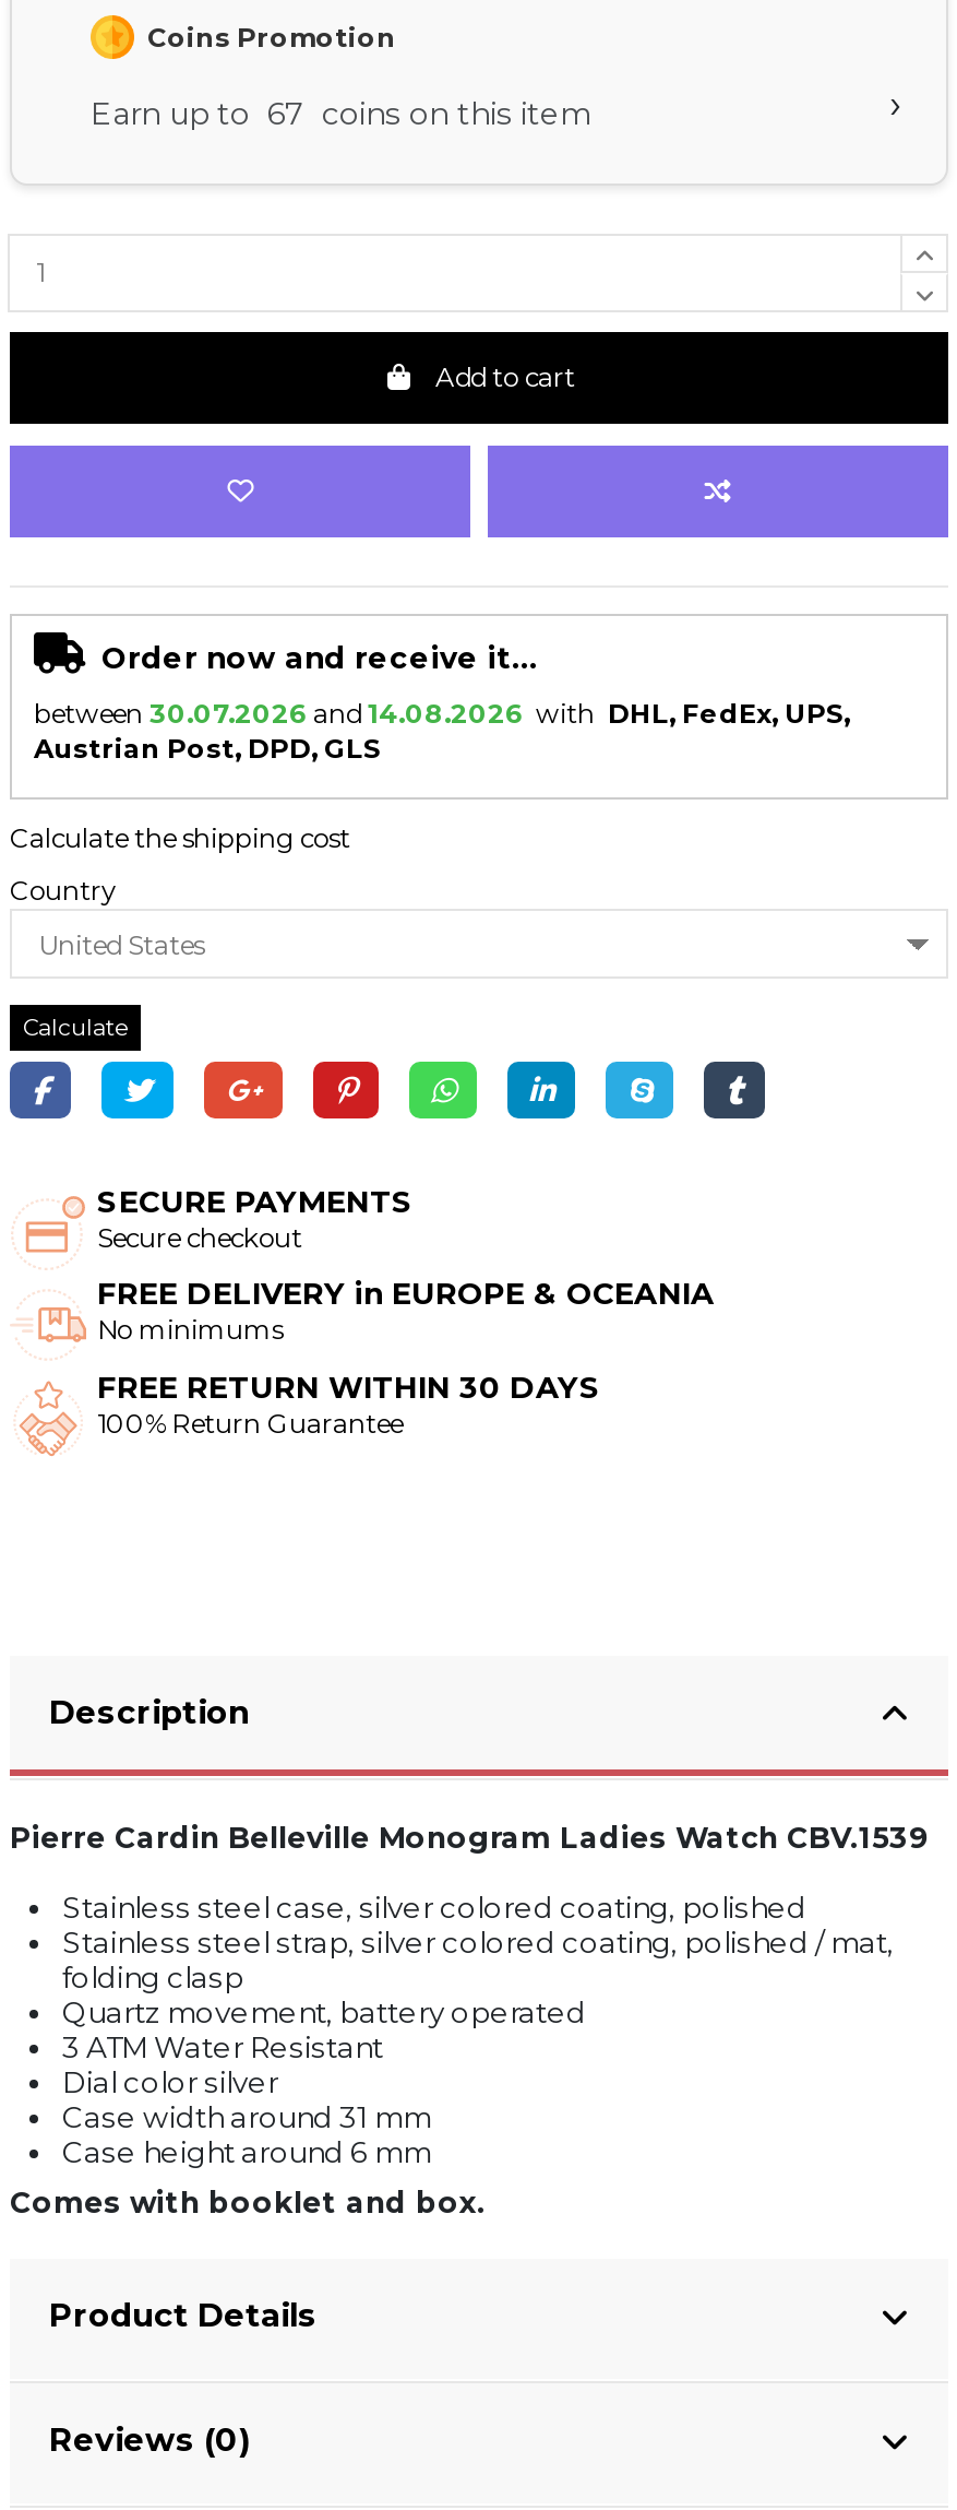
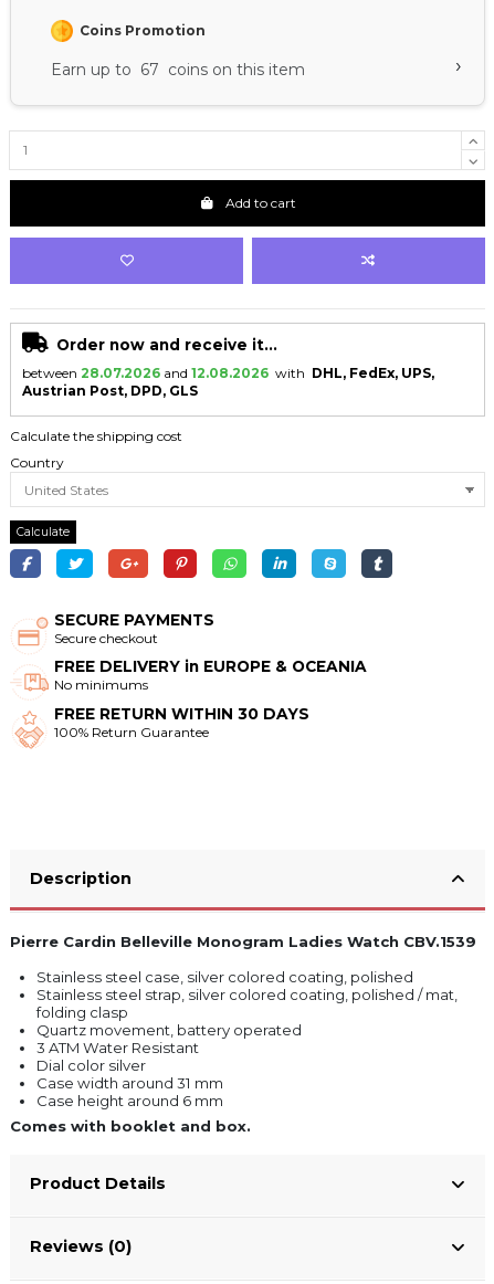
- between 30.07.2026 and 14.08.2026 with DHL, FedEx, UPS,
+ between 28.07.2026 and 12.08.2026 with DHL, FedEx, UPS,
